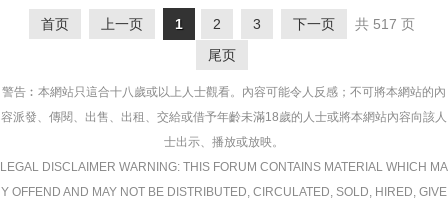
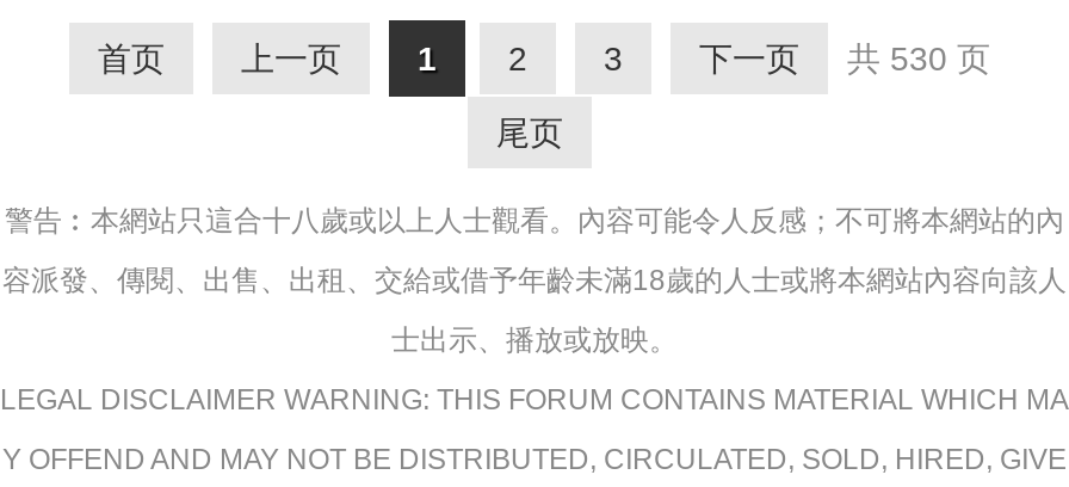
- 首页 上一页 1 2 3 下一页 共 517 页
+ 首页 上一页 1 2 3 下一页 共 530 页
